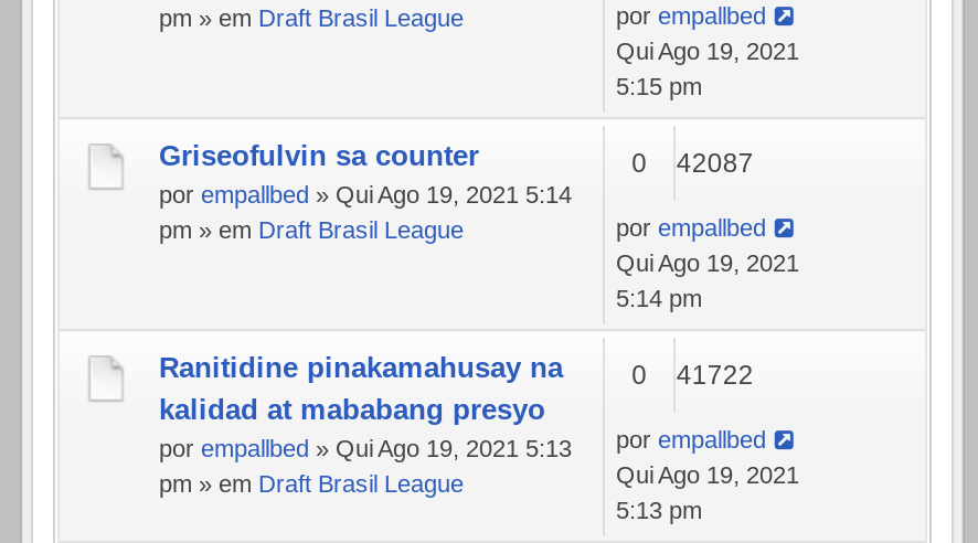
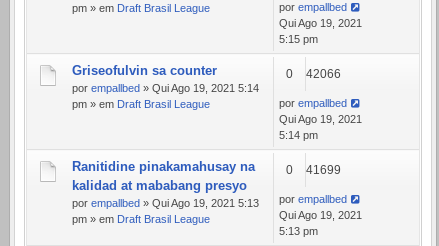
- 0 42087
+ 0 42066

- 0 41722
+ 0 41699
